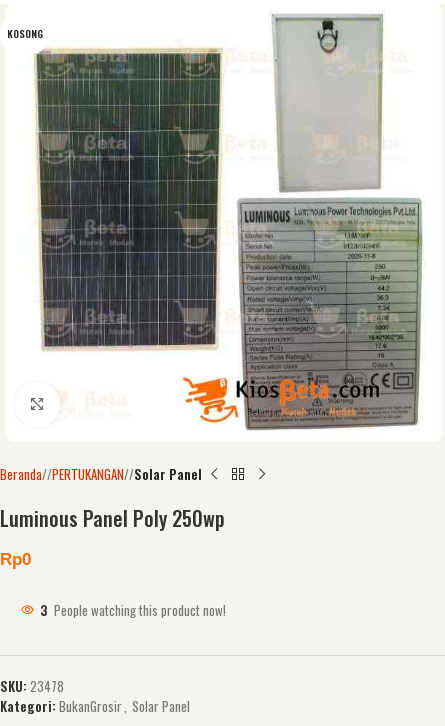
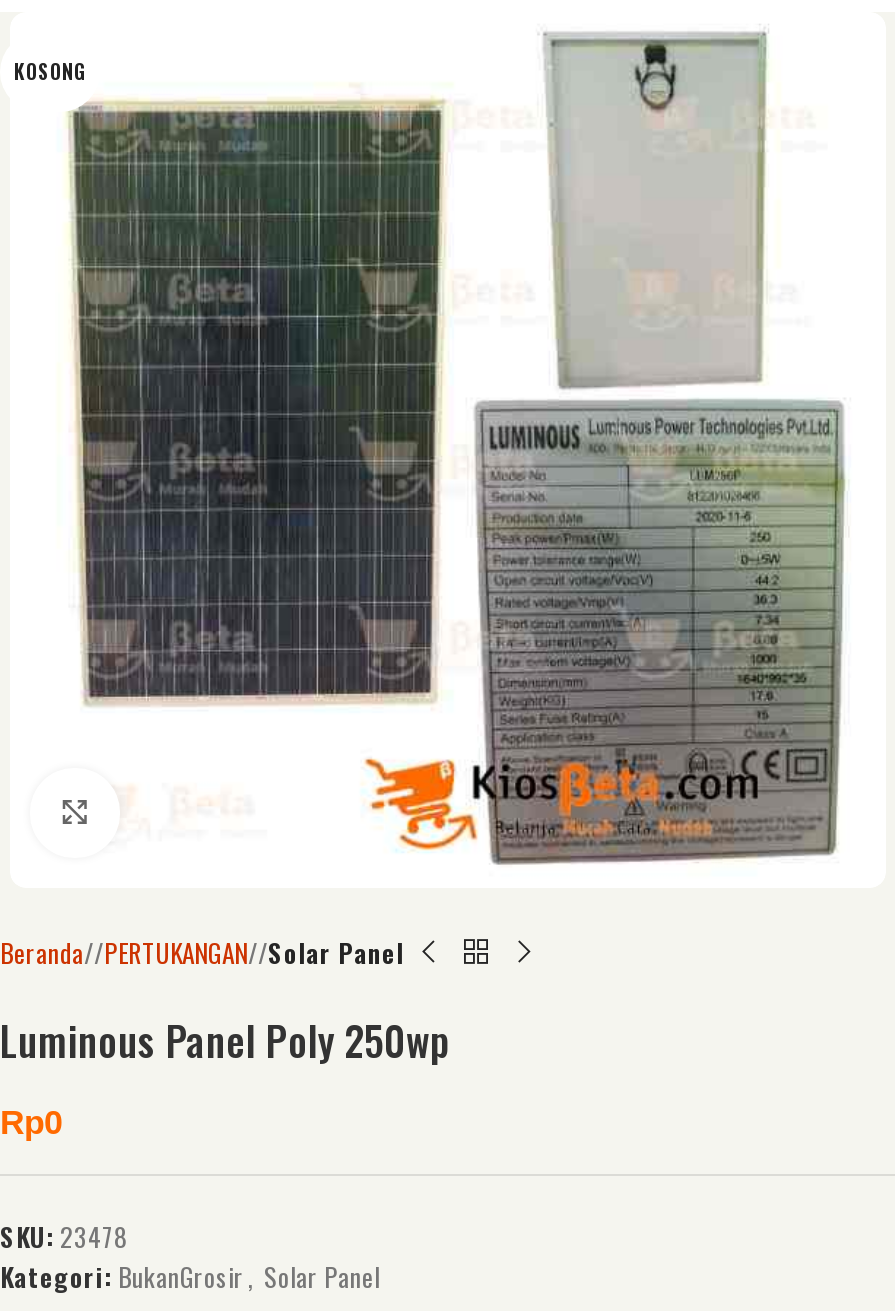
- 3 People watching this product now!
